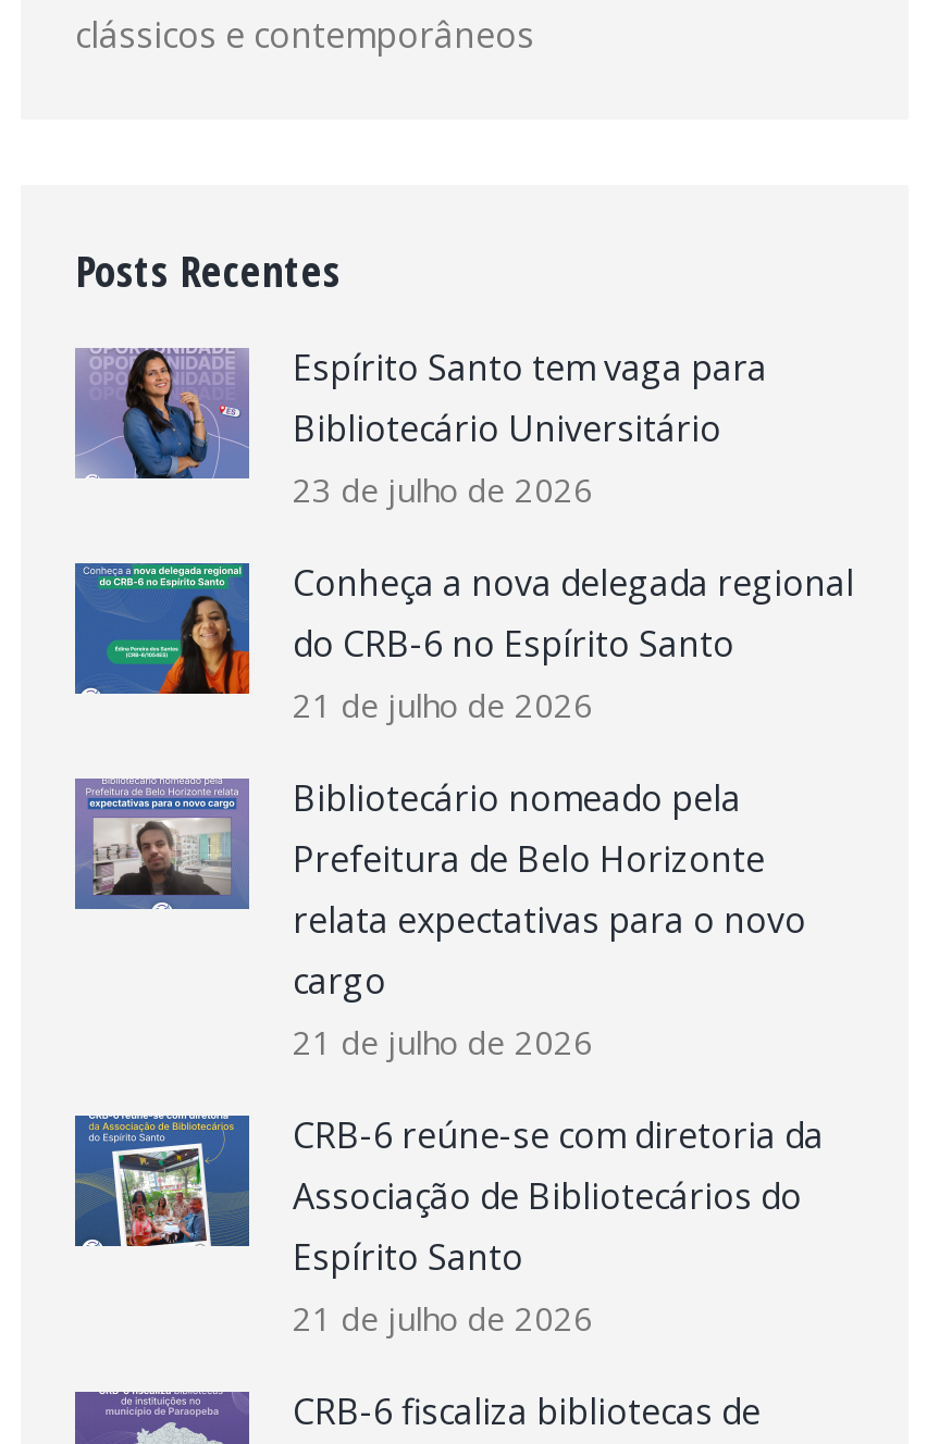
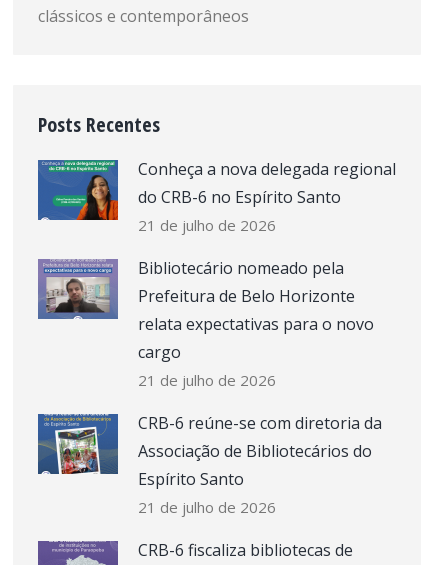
- [image]
- Espírito Santo tem vaga para
- Bibliotecário Universitário
- 23 de julho de 2026
